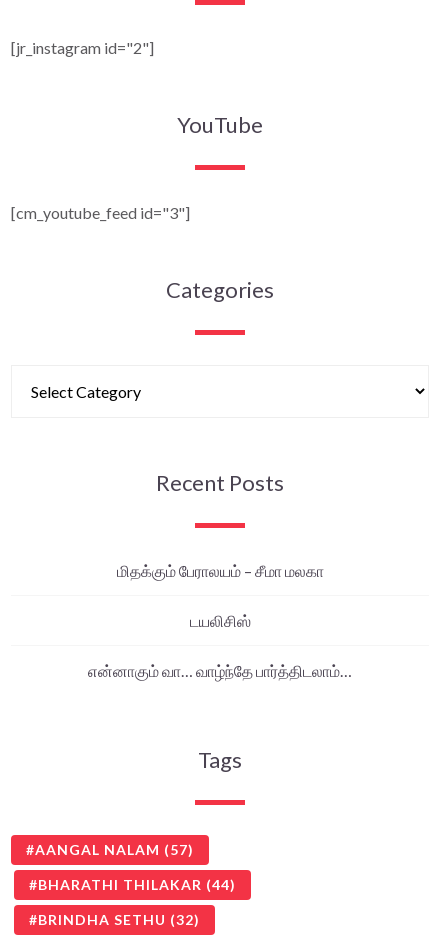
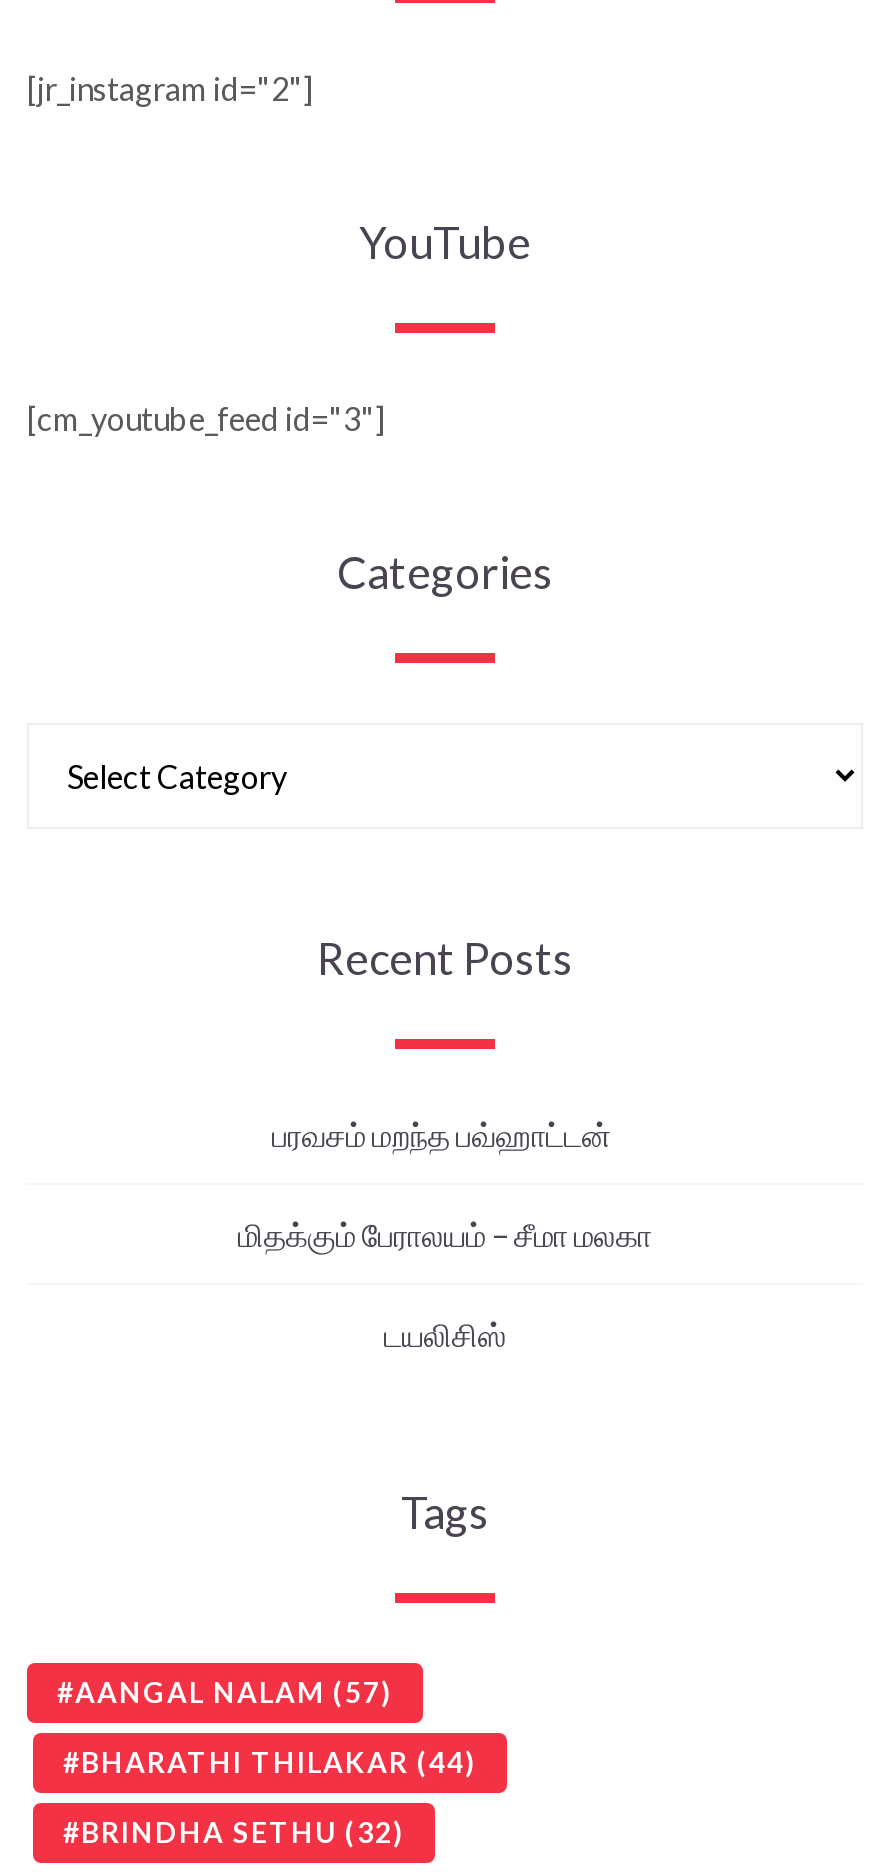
+ பரவசம் மறந்த பவ்ஹாட்டன்

moved down: மிதக்கும் பேராலயம் – சீமா மலகா | டயலிசிஸ்

- என்னாகும் வா… வாழ்ந்தே பார்த்திடலாம்…
